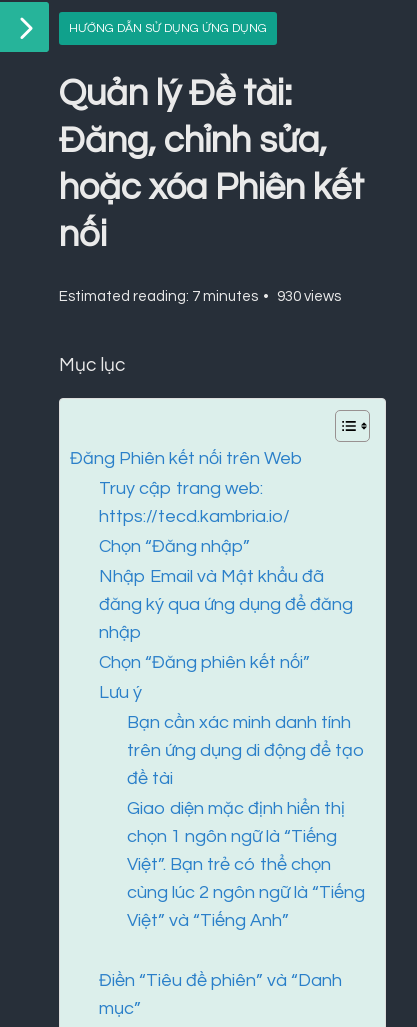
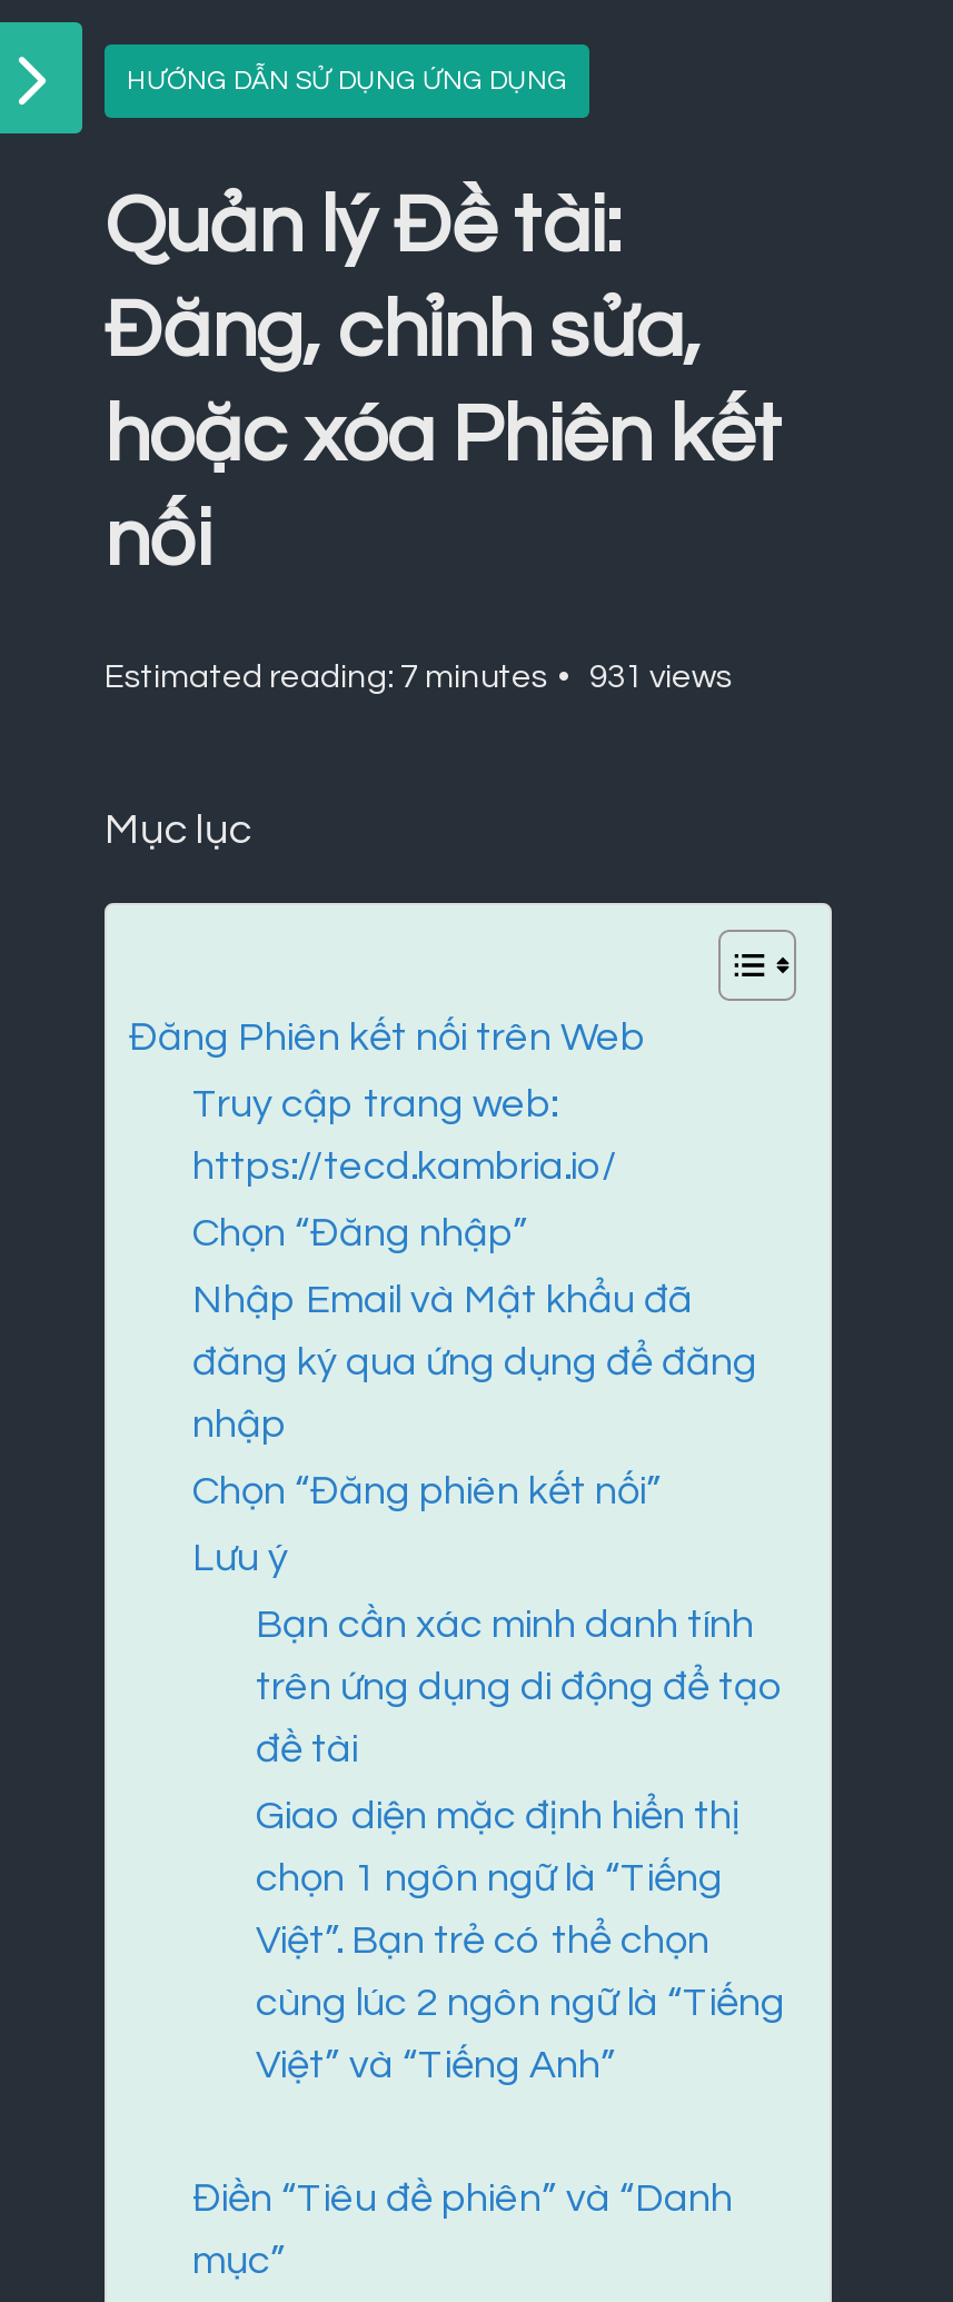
- Estimated reading: 7 minutes 930 views
+ Estimated reading: 7 minutes 931 views
